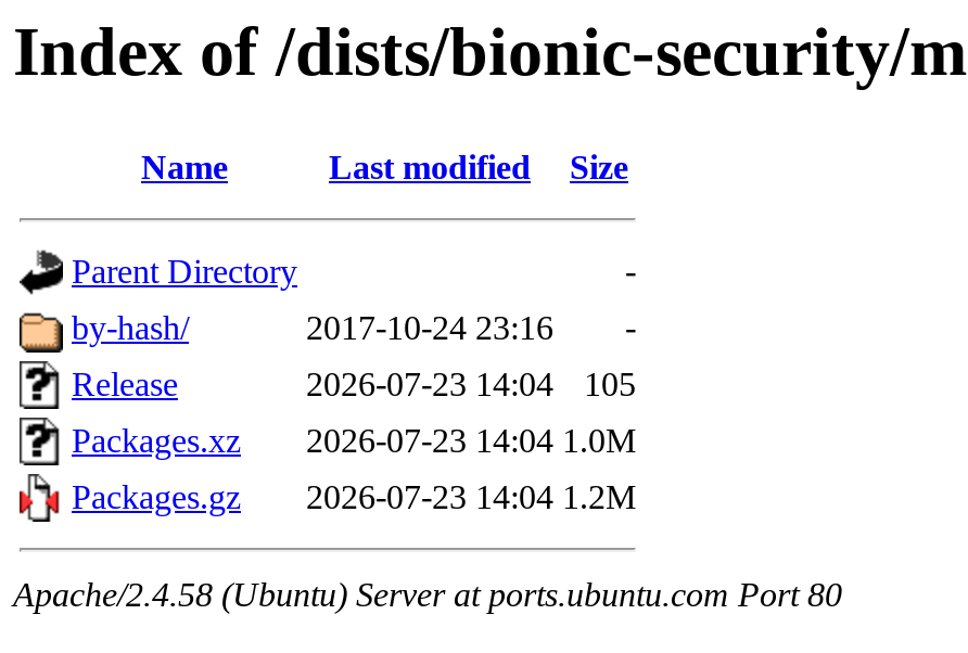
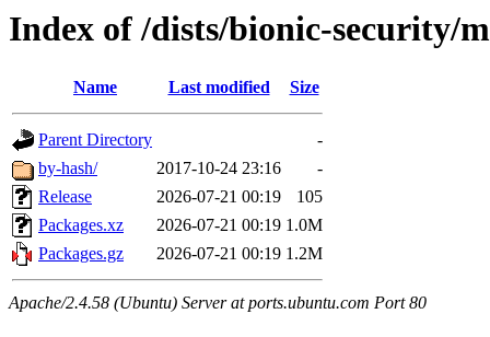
- 2026-07-23 14:04 105
+ 2026-07-21 00:19 105

- Packages.xz 2026-07-23 14:04 1.0M
+ Packages.xz 2026-07-21 00:19 1.0M

- Packages.gz 2026-07-23 14:04 1.2M
+ Packages.gz 2026-07-21 00:19 1.2M
